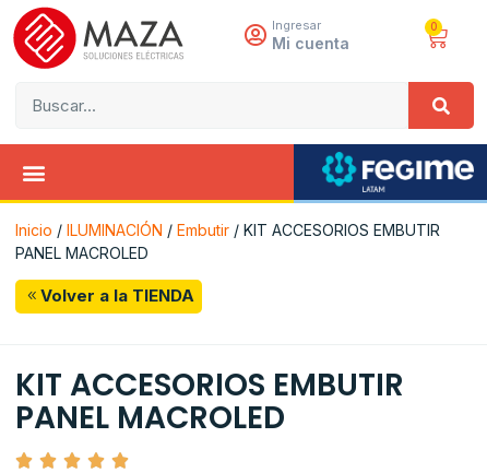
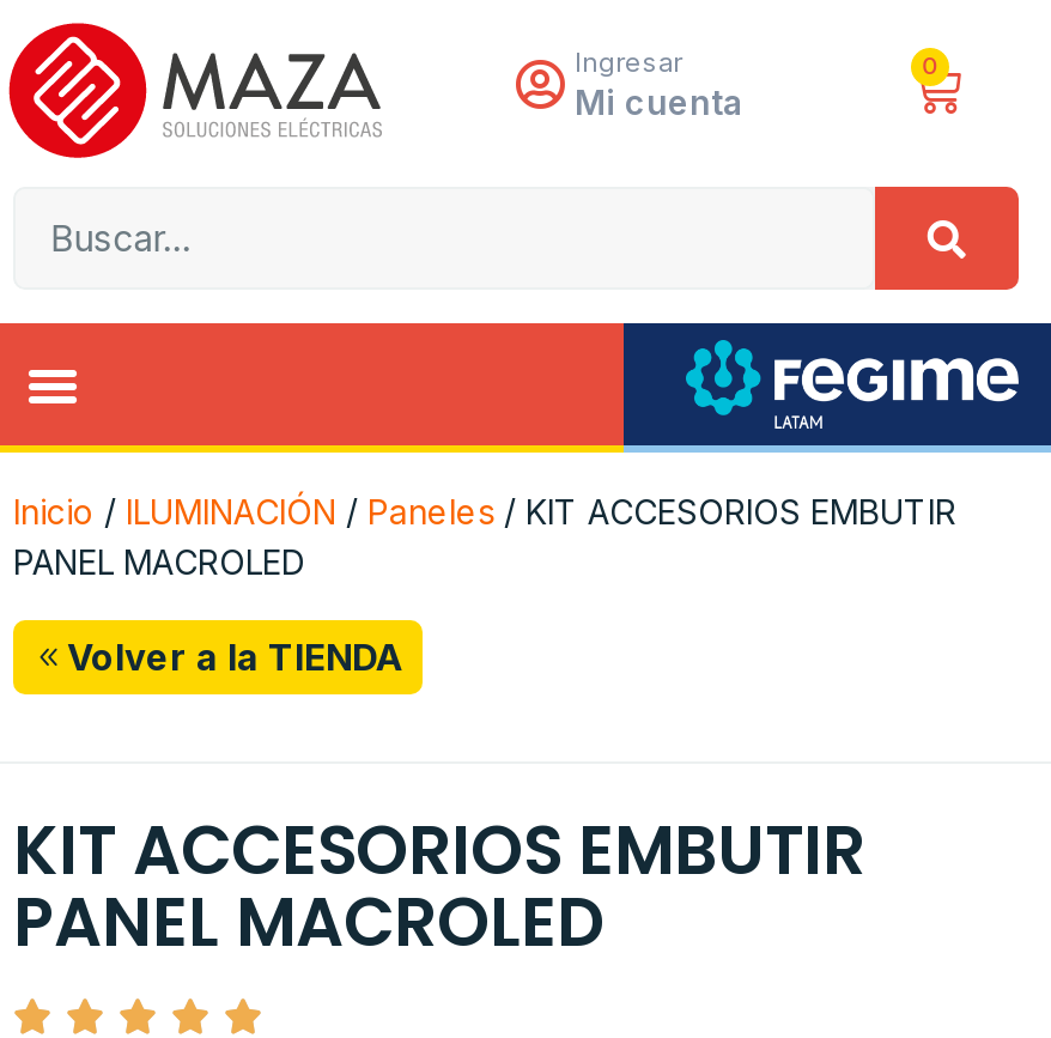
- Inicio / ILUMINACIÓN / Embutir / KIT ACCESORIOS EMBUTIR
+ Inicio / ILUMINACIÓN / Paneles / KIT ACCESORIOS EMBUTIR
